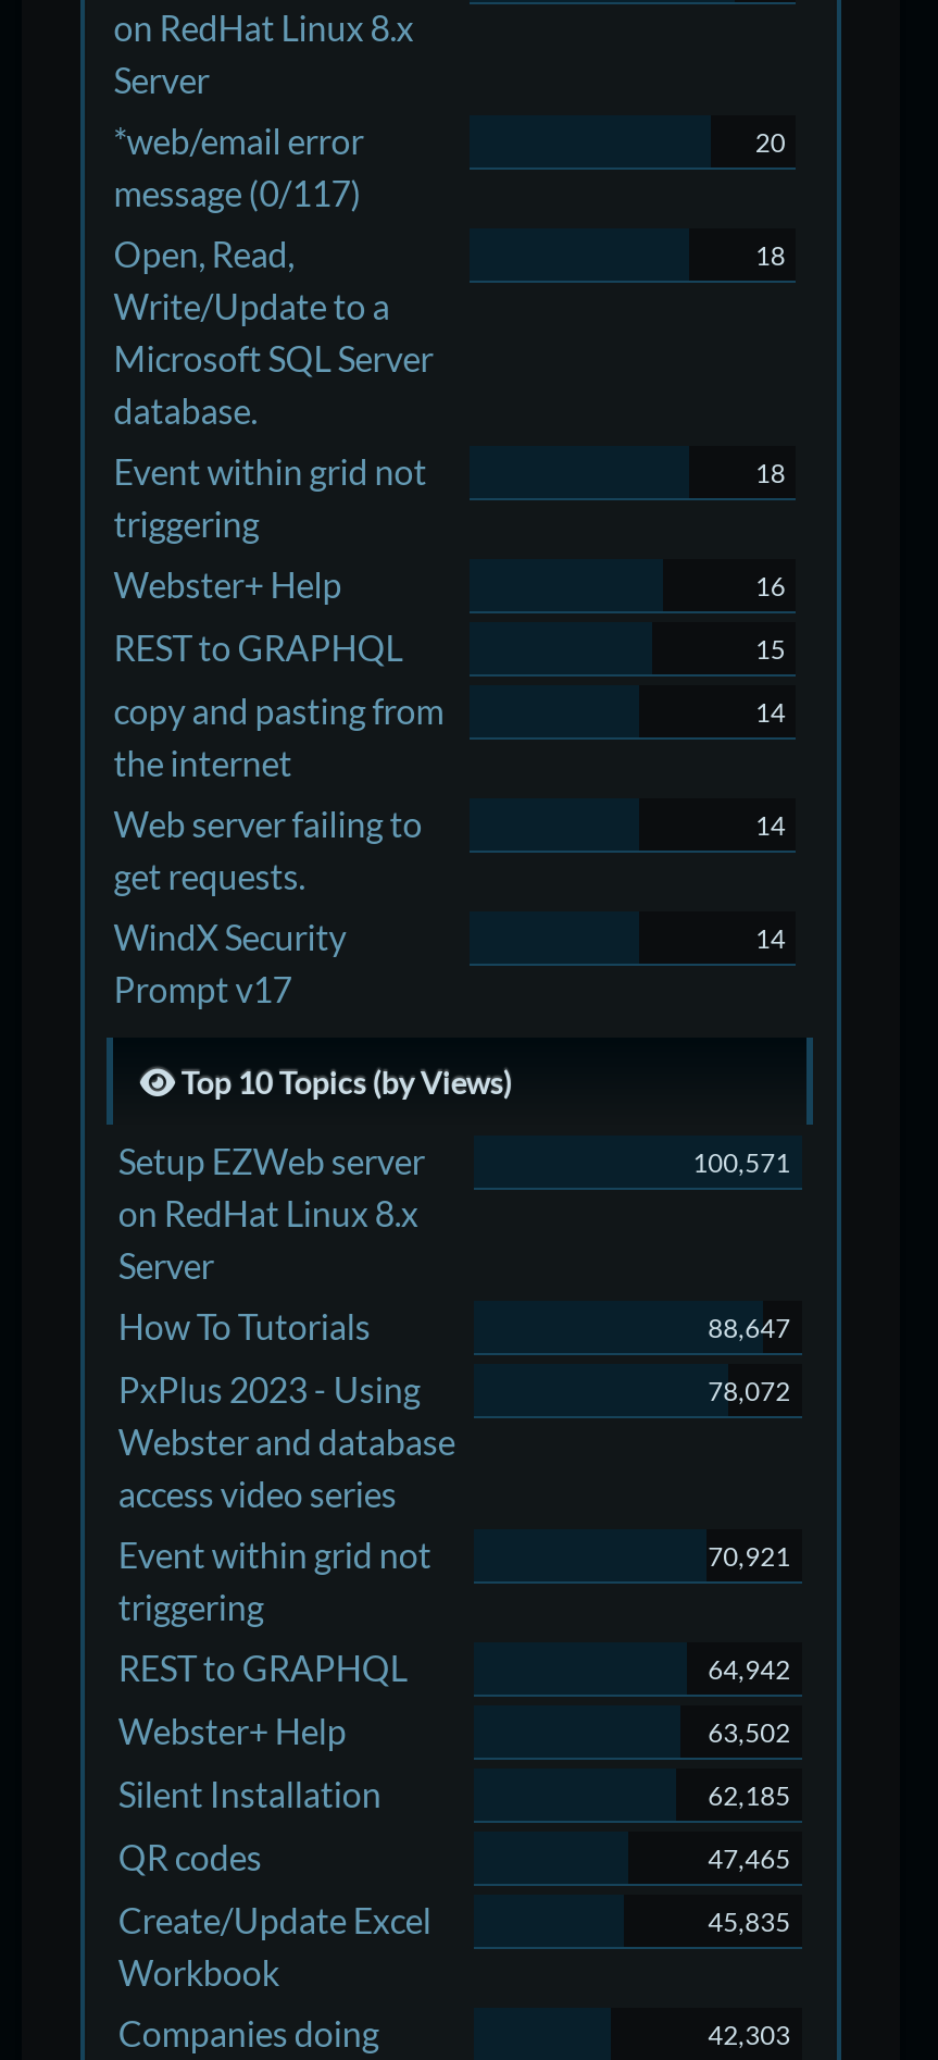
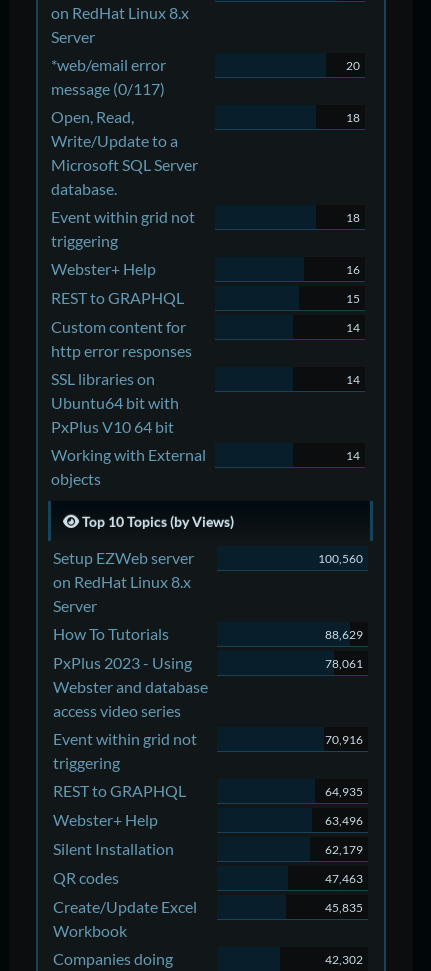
- copy and pasting from
- the internet
+ Custom content for
+ http error responses

- Web server failing to
- get requests.
+ SSL libraries on
+ Ubuntu64 bit with
+ PxPlus V10 64 bit

- WindX Security
- Prompt v17
+ Working with External
+ objects

- 100,571
+ 100,560

- 88,647
+ 88,629

- 78,072
+ 78,061

- 70,921
+ 70,916

- 64,942
+ 64,935

- 63,502
+ 63,496

- 62,185
+ 62,179

- 47,465
+ 47,463

- 42,303
+ 42,302
